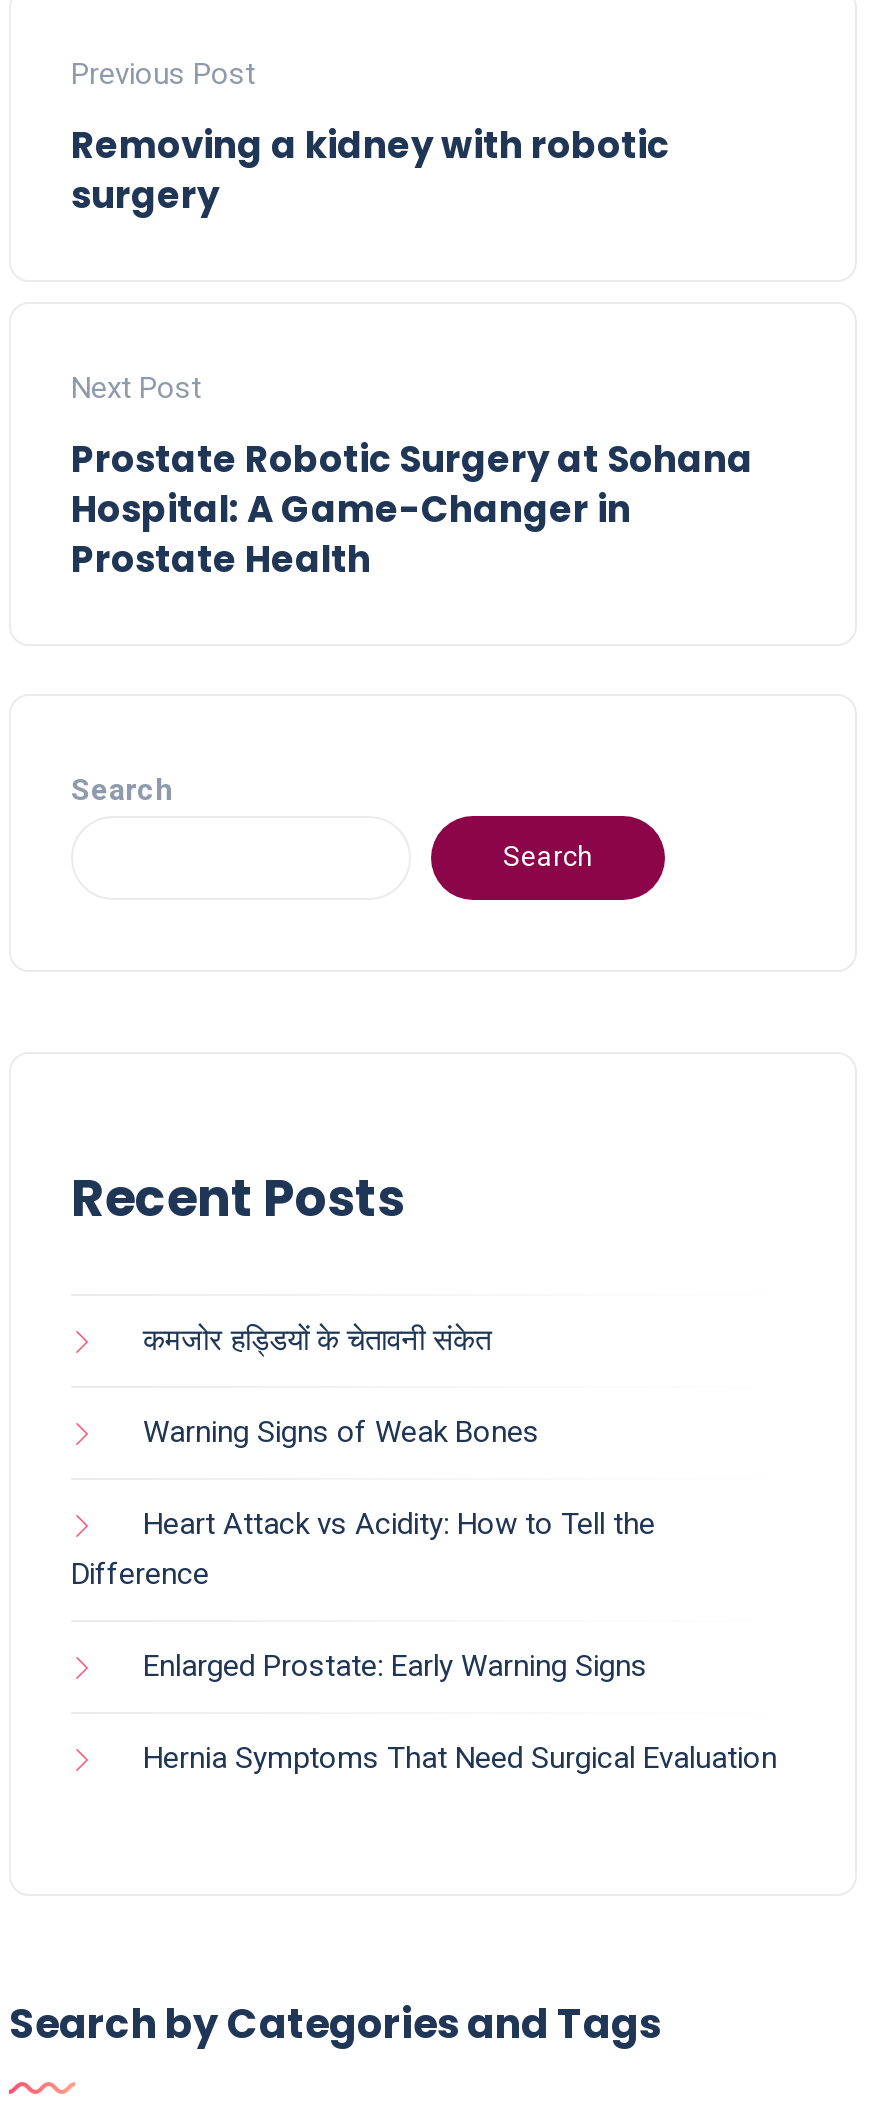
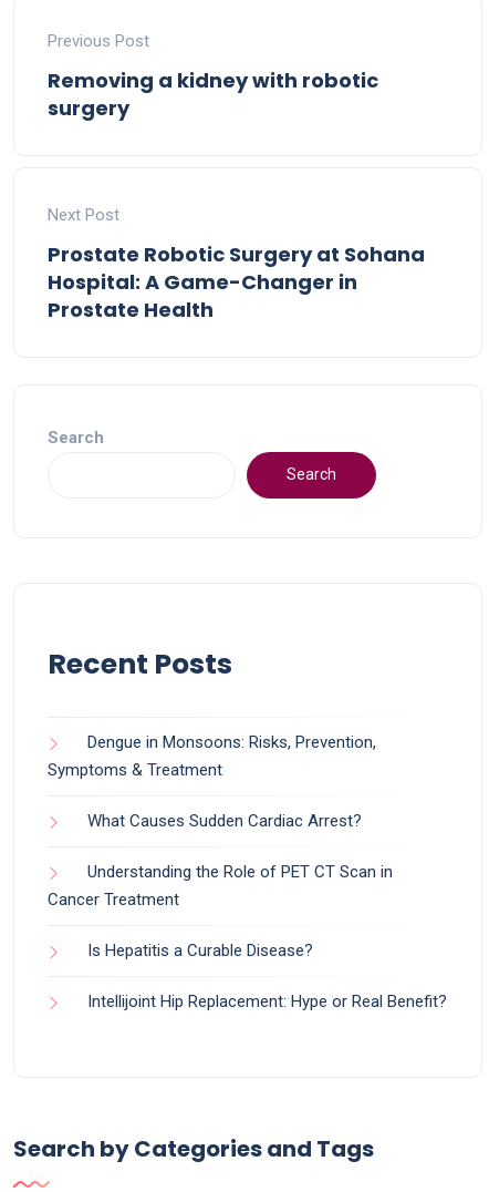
- कमजोर हड्डियों के चेतावनी संकेत
+ Dengue in Monsoons: Risks, Prevention,
+ Symptoms & Treatment

- Warning Signs of Weak Bones
+ What Causes Sudden Cardiac Arrest?

- Heart Attack vs Acidity: How to Tell the
- Difference
+ Understanding the Role of PET CT Scan in
+ Cancer Treatment

- Enlarged Prostate: Early Warning Signs
+ Is Hepatitis a Curable Disease?

- Hernia Symptoms That Need Surgical Evaluation
+ Intellijoint Hip Replacement: Hype or Real Benefit?
